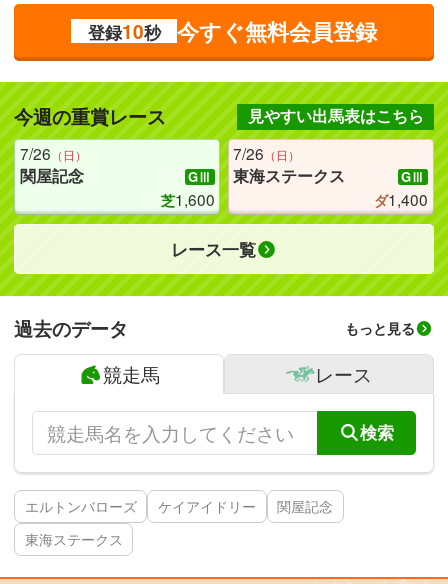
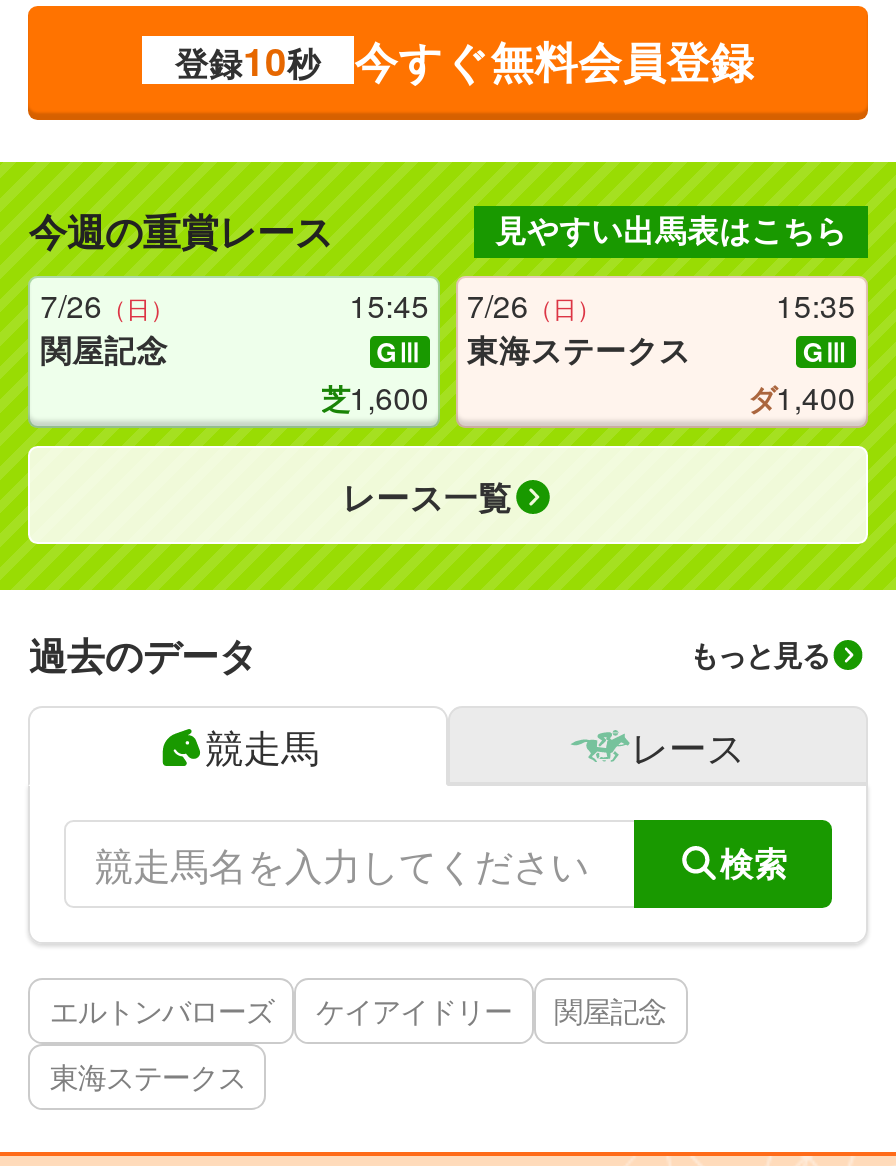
+ 15:45

+ 15:35
